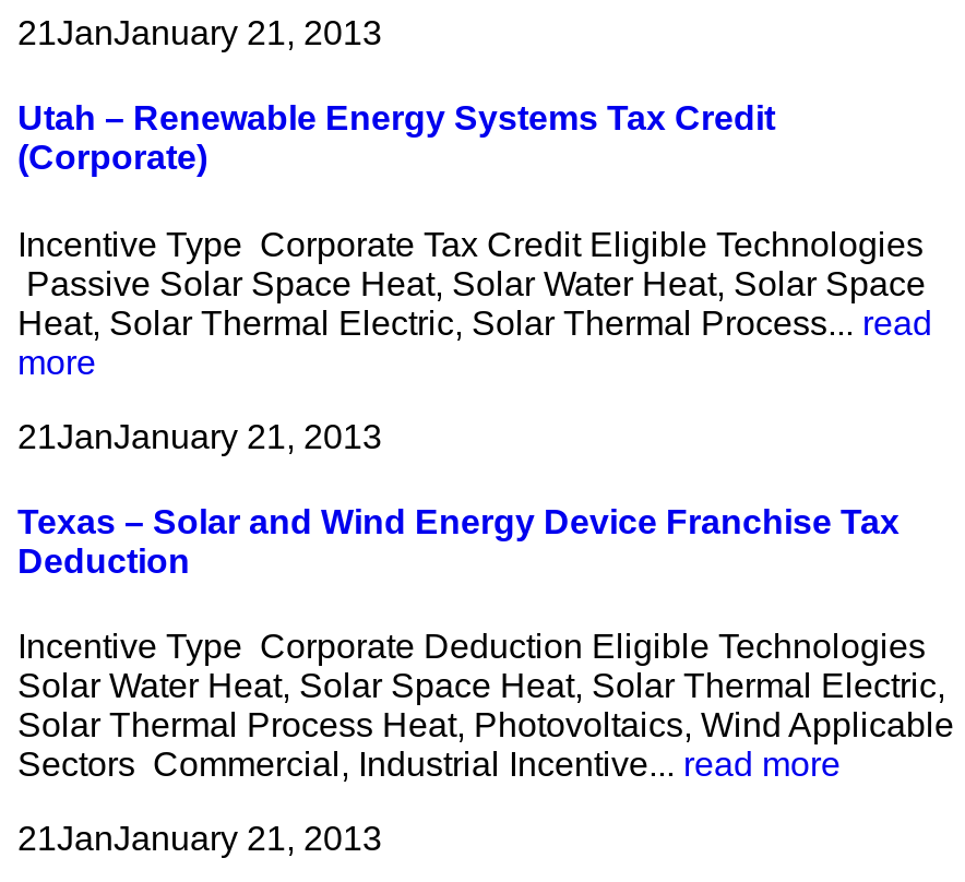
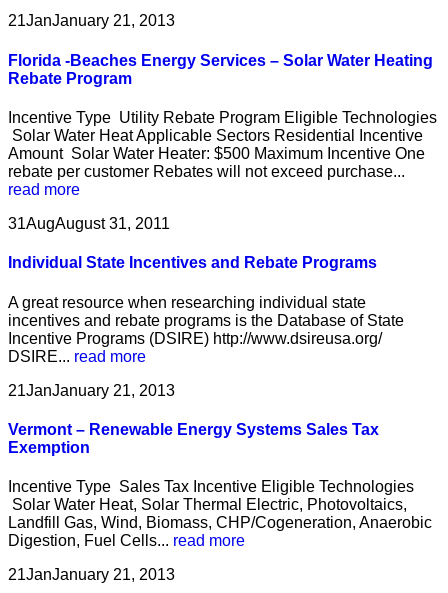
- Utah – Renewable Energy Systems Tax Credit
- (Corporate)
- Incentive Type Corporate Tax Credit Eligible Technologies
- Passive Solar Space Heat, Solar Water Heat, Solar Space
- Heat, Solar Thermal Electric, Solar Thermal Process... read
- more
+ Florida -Beaches Energy Services – Solar Water Heating
+ Rebate Program
+ Incentive Type Utility Rebate Program Eligible Technologies
+ Solar Water Heat Applicable Sectors Residential Incentive
+ Amount Solar Water Heater: $500 Maximum Incentive One
+ rebate per customer Rebates will not exceed purchase...
+ read more
+ 31AugAugust 31, 2011
+ Individual State Incentives and Rebate Programs
+ A great resource when researching individual state
+ incentives and rebate programs is the Database of State
+ Incentive Programs (DSIRE) http://www.dsireusa.org/
+ DSIRE... read more

- Texas – Solar and Wind Energy Device Franchise Tax
- Deduction
+ Vermont – Renewable Energy Systems Sales Tax
+ Exemption

- Incentive Type Corporate Deduction Eligible Technologies
- Solar Water Heat, Solar Space Heat, Solar Thermal Electric,
- Solar Thermal Process Heat, Photovoltaics, Wind Applicable
- Sectors Commercial, Industrial Incentive... read more
+ Incentive Type Sales Tax Incentive Eligible Technologies
+ Solar Water Heat, Solar Thermal Electric, Photovoltaics,
+ Landfill Gas, Wind, Biomass, CHP/Cogeneration, Anaerobic
+ Digestion, Fuel Cells... read more
